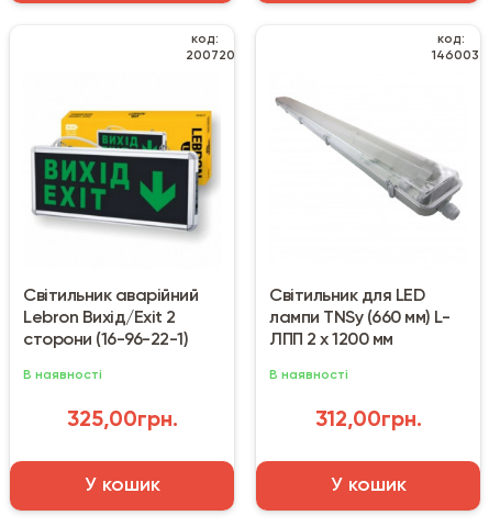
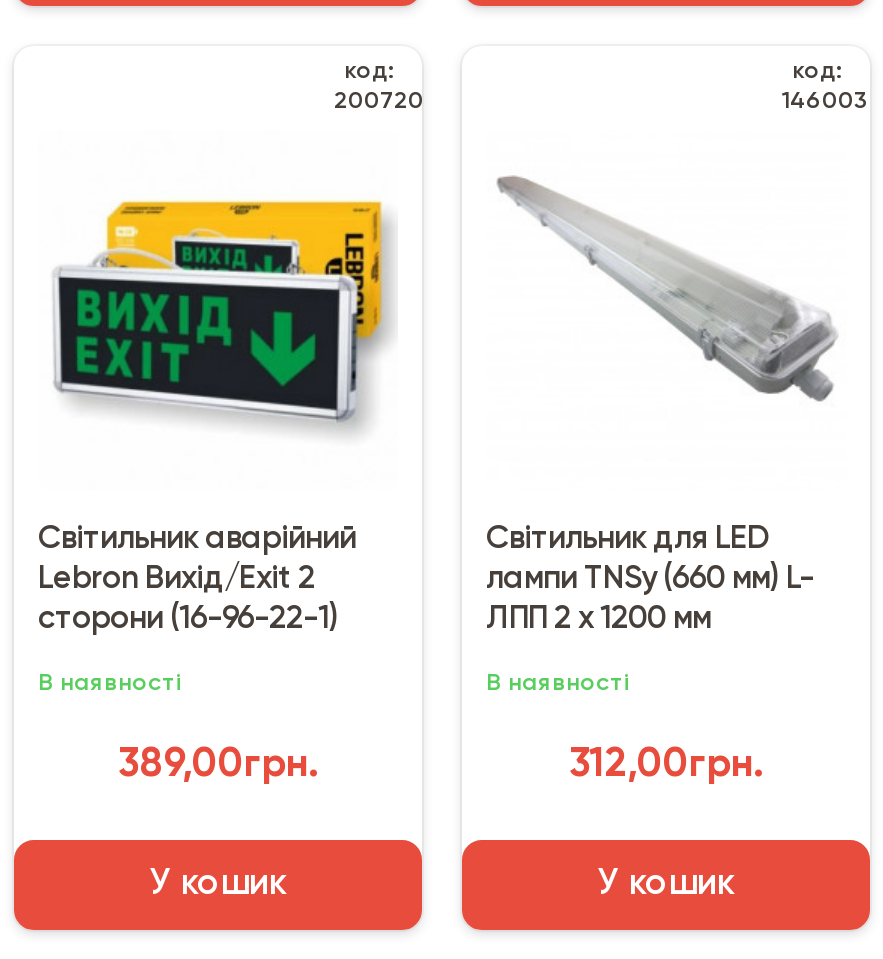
- 325,00грн.
+ 389,00грн.
